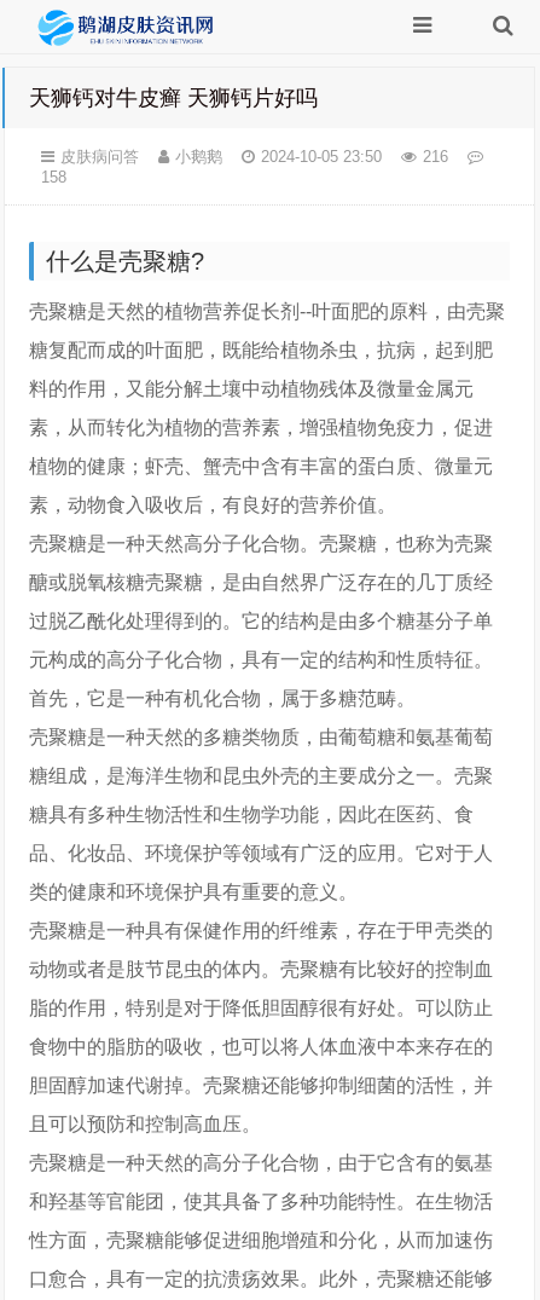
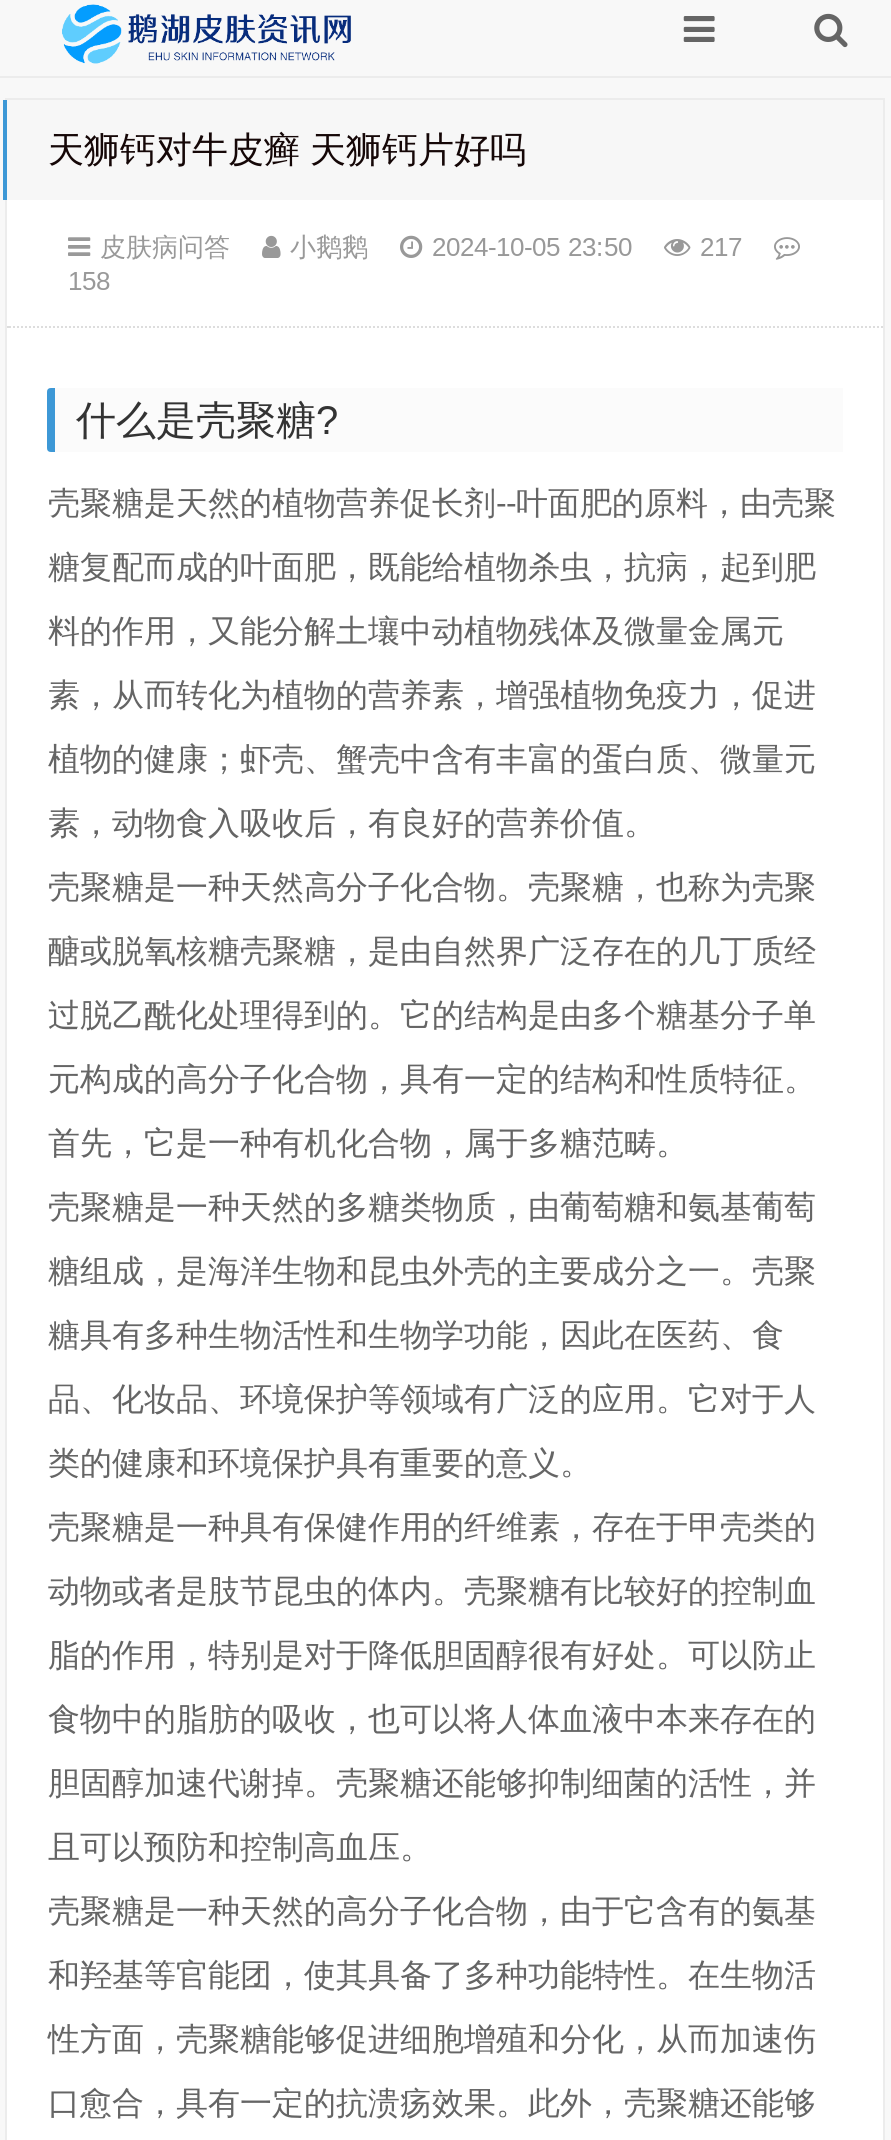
- 216
+ 217
